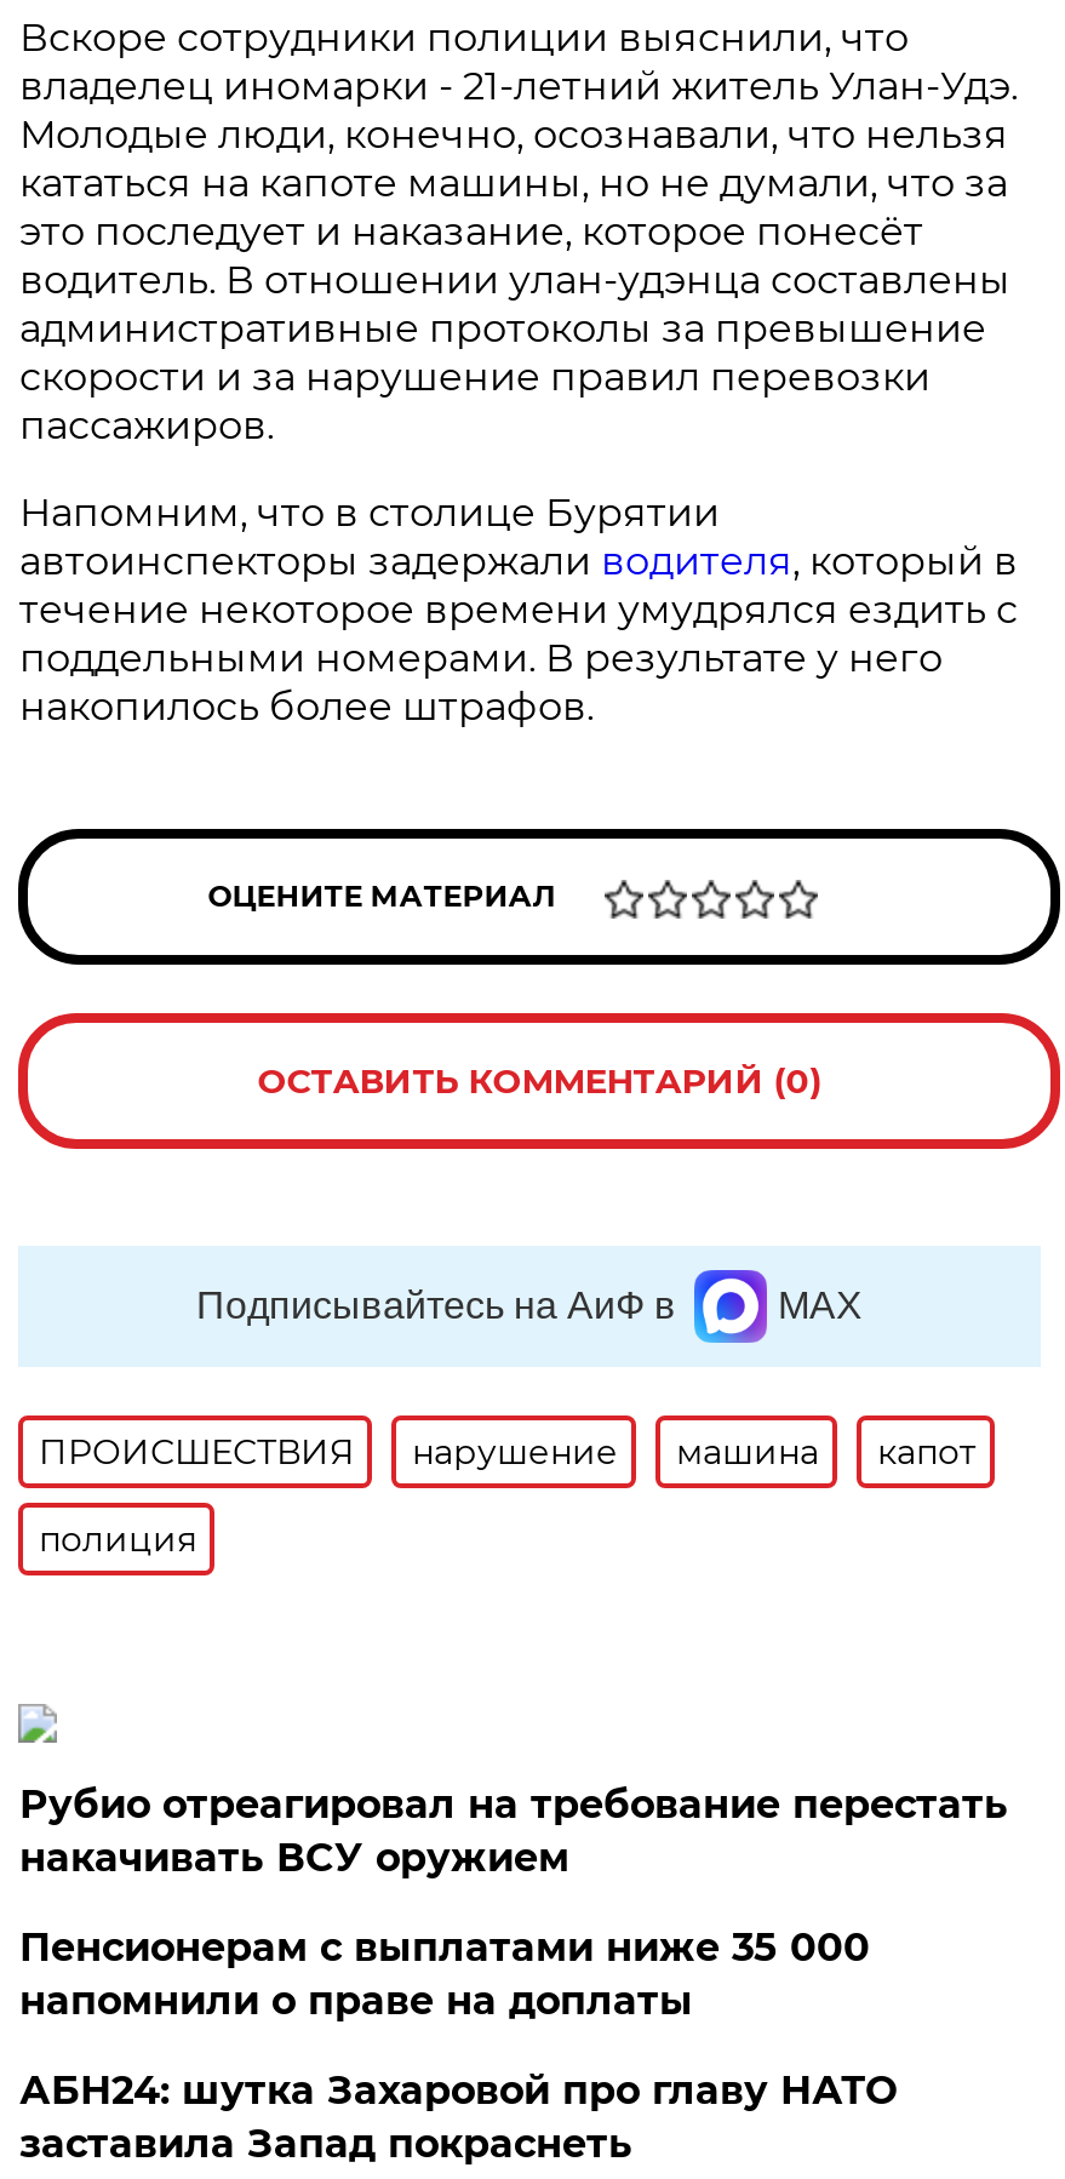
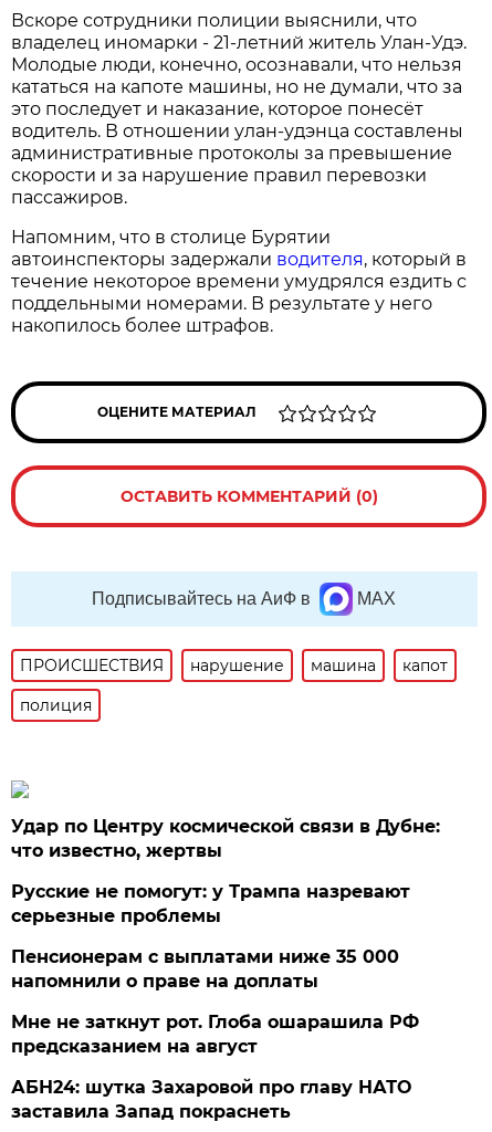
- Рубио отреагировал на требование перестать
- накачивать ВСУ оружием
+ Удар по Центру космической связи в Дубне:
+ что известно, жертвы
+ Русские не помогут: у Трампа назревают
+ серьезные проблемы

+ Мне не заткнут рот. Глоба ошарашила РФ
+ предсказанием на август
